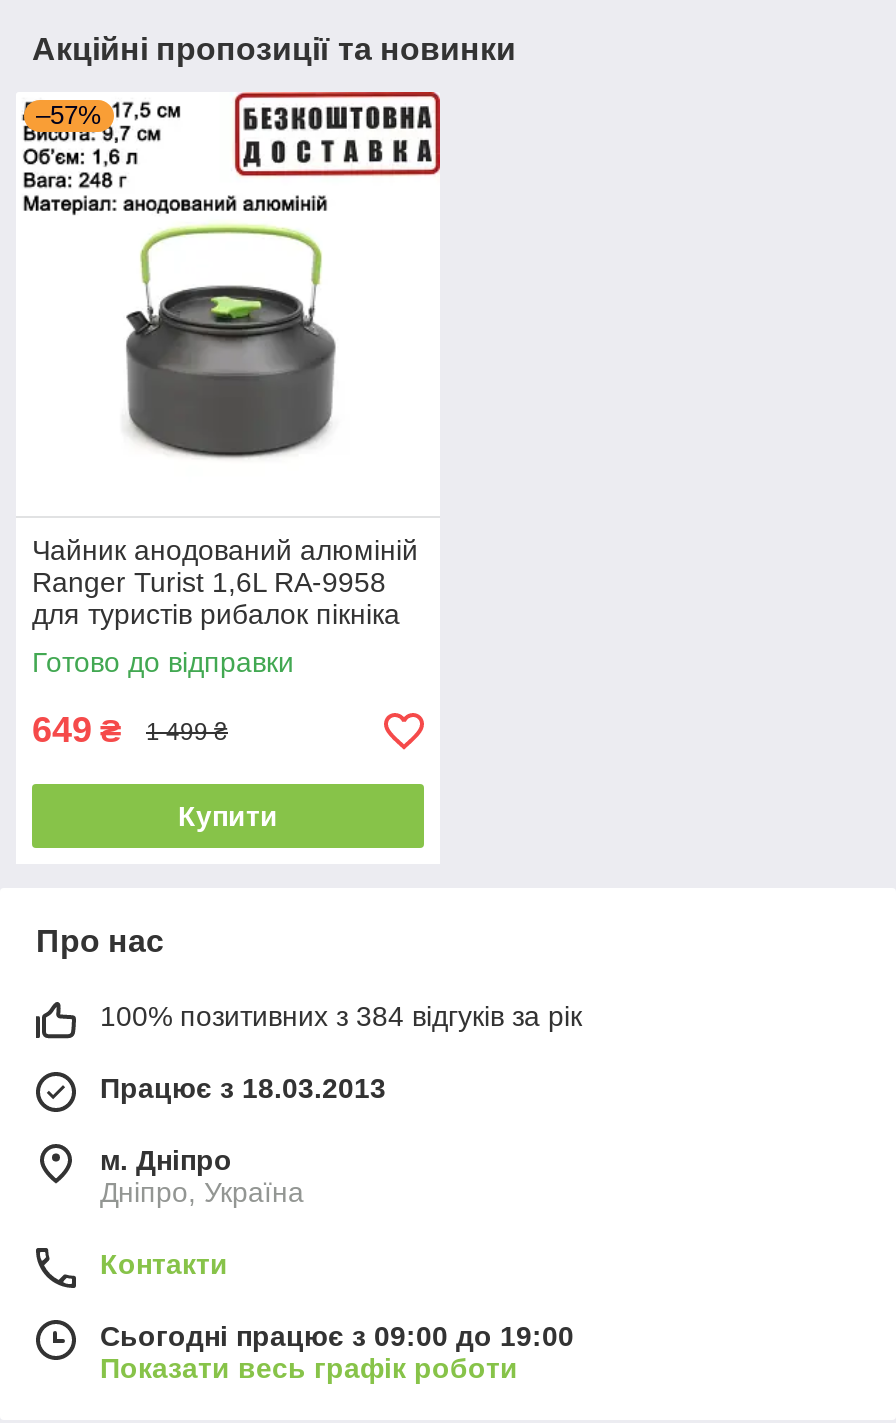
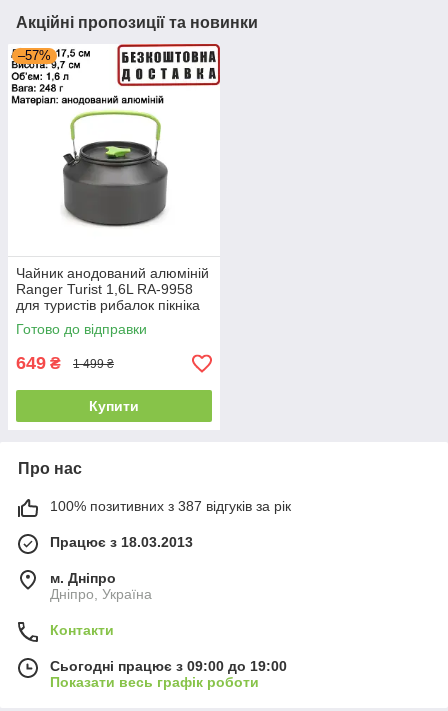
- 100% позитивних з 384 відгуків за рік
+ 100% позитивних з 387 відгуків за рік
